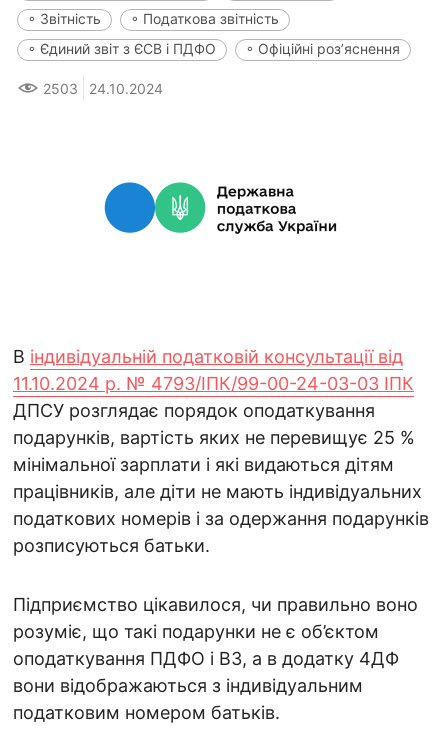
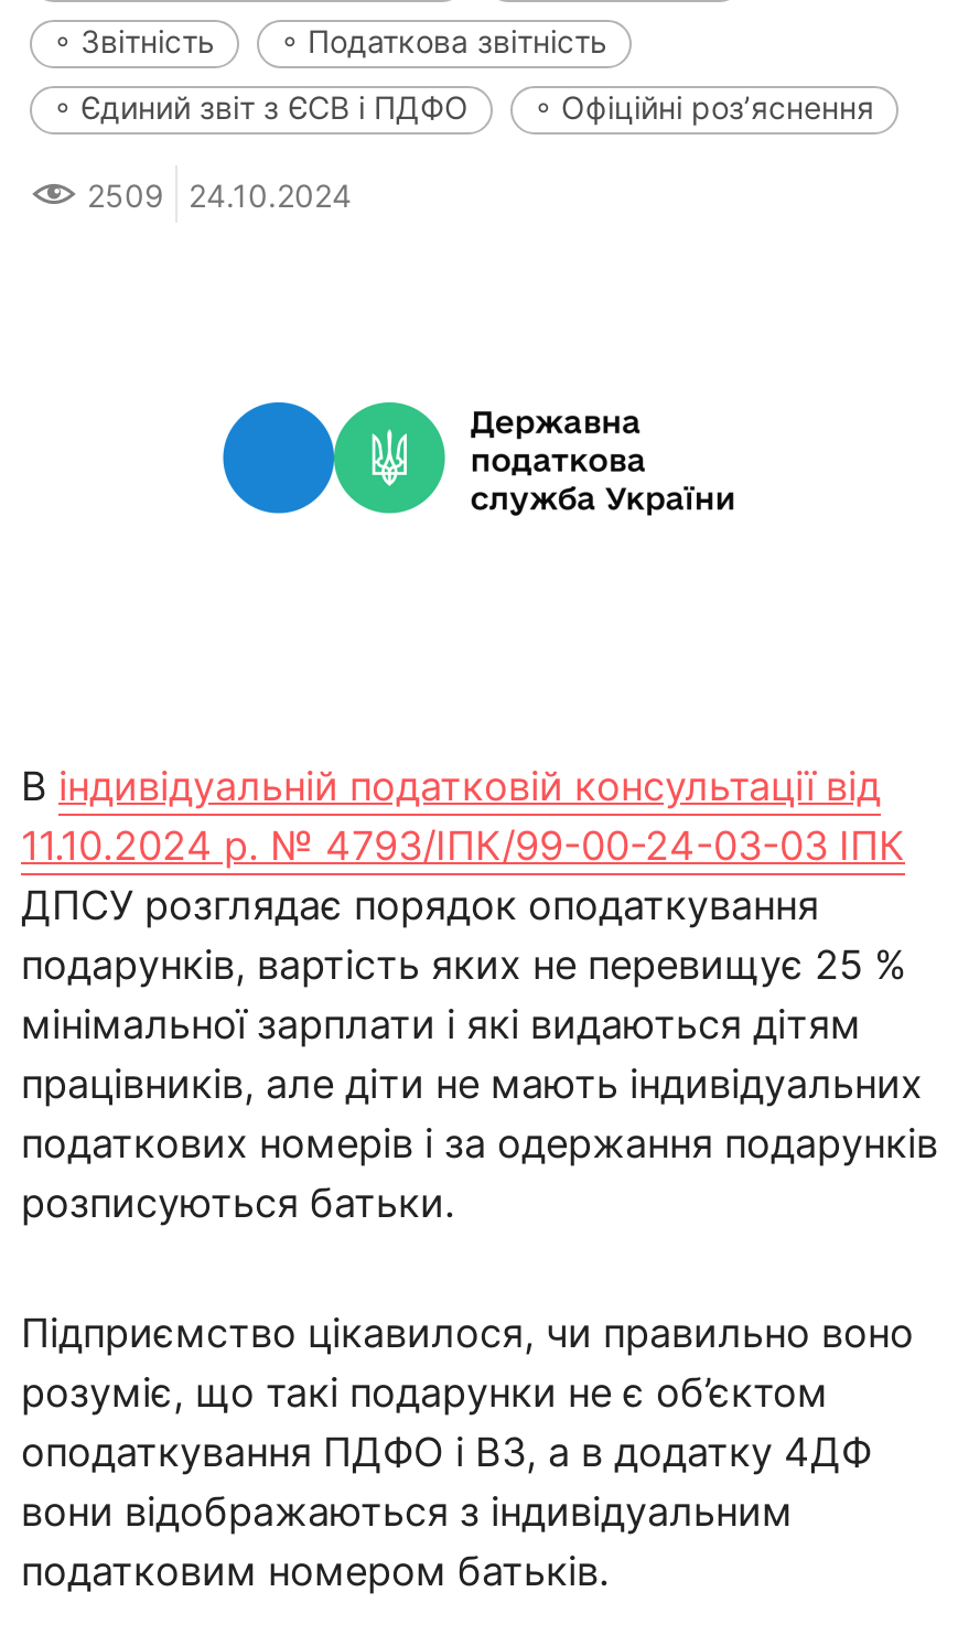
- 2503 24.10.2024
+ 2509 24.10.2024
